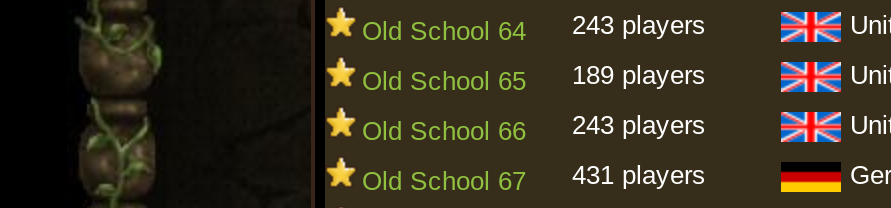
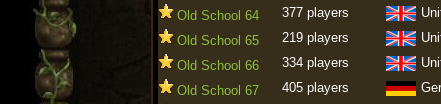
- Old School 64 243 players
+ Old School 64 377 players

- Old School 65 189 players
+ Old School 65 219 players

- Old School 66 243 players
+ Old School 66 334 players

- Old School 67 431 players
+ Old School 67 405 players
